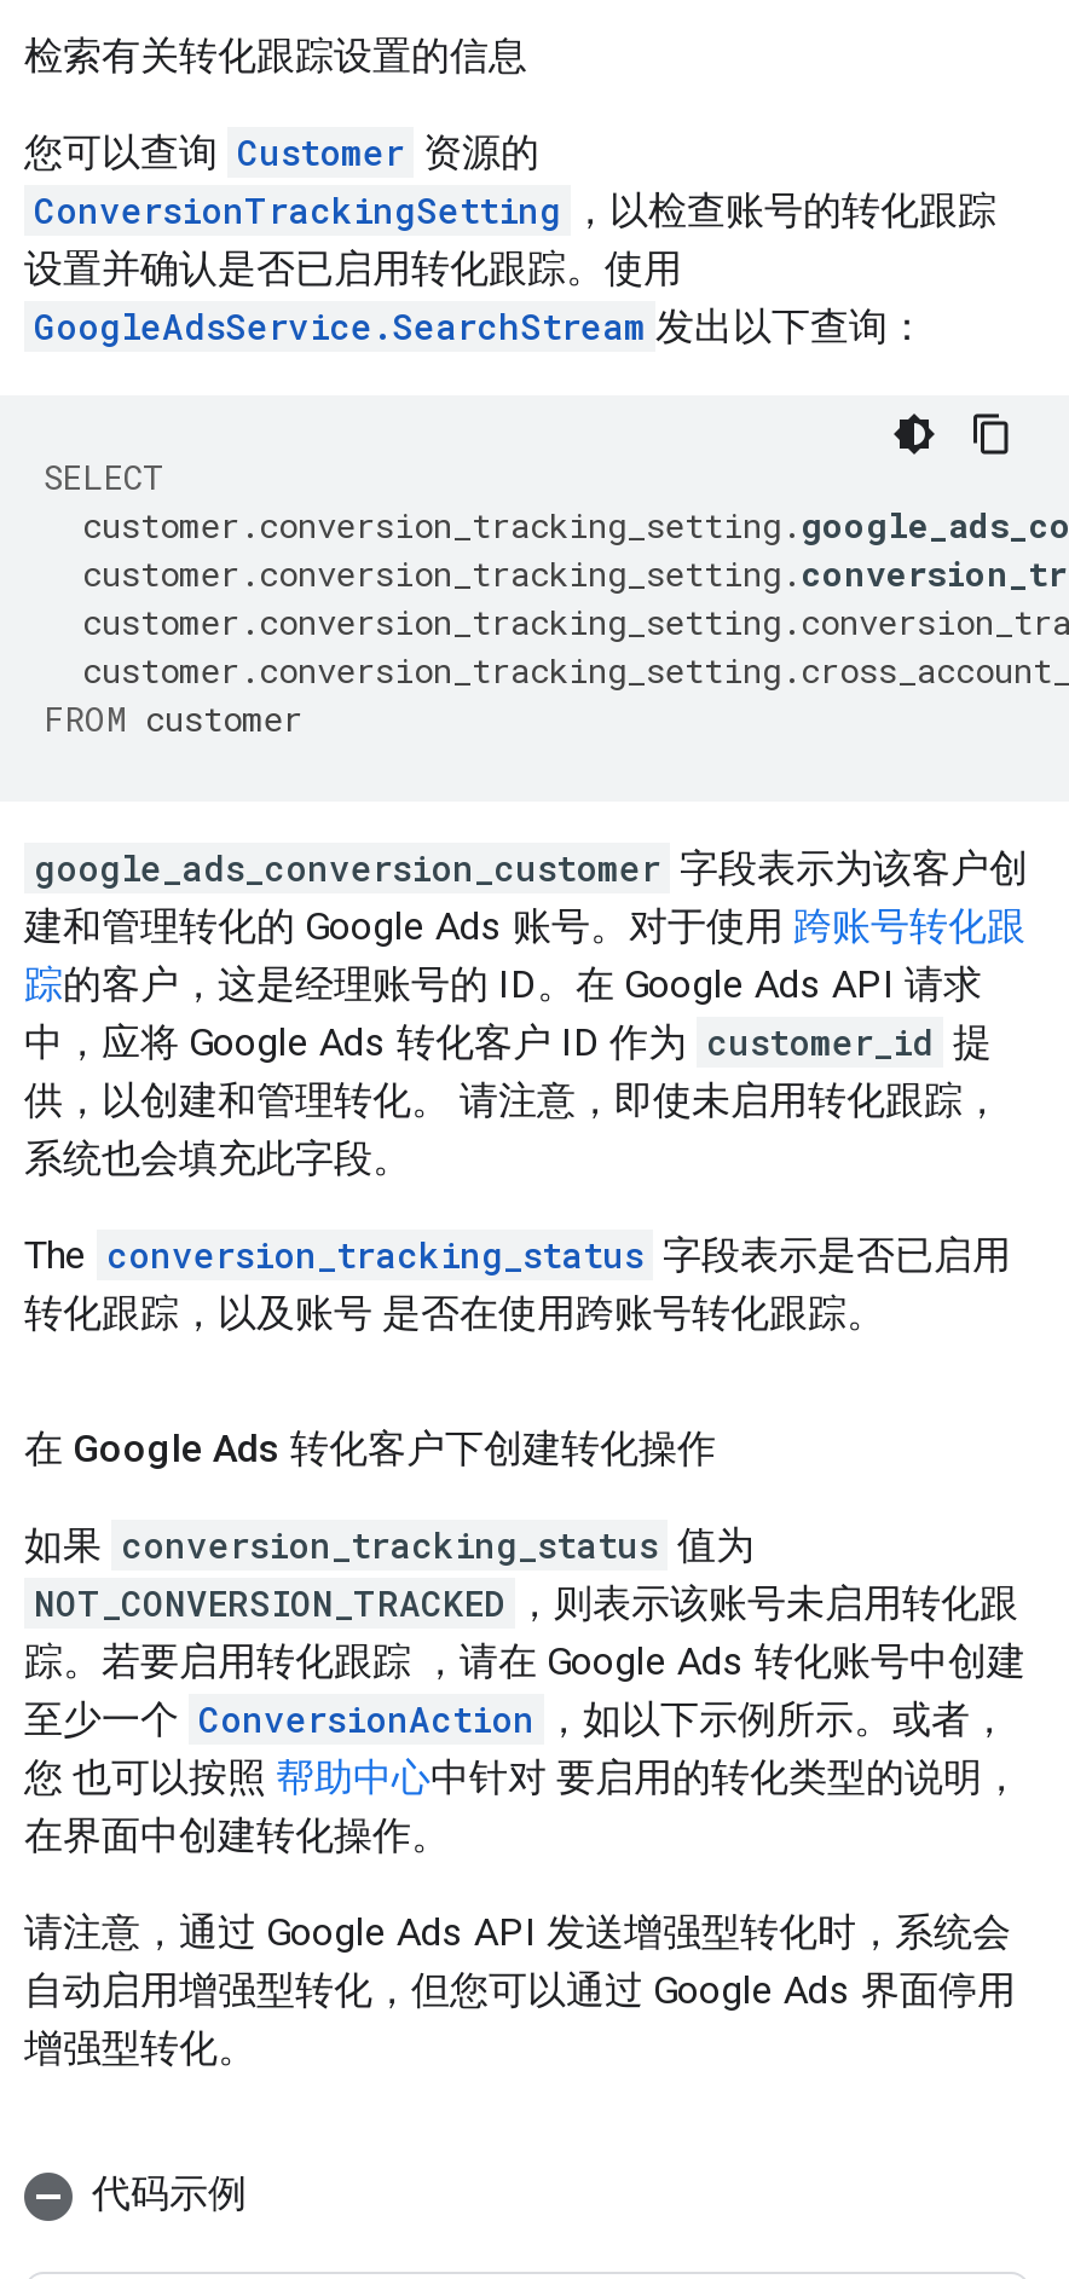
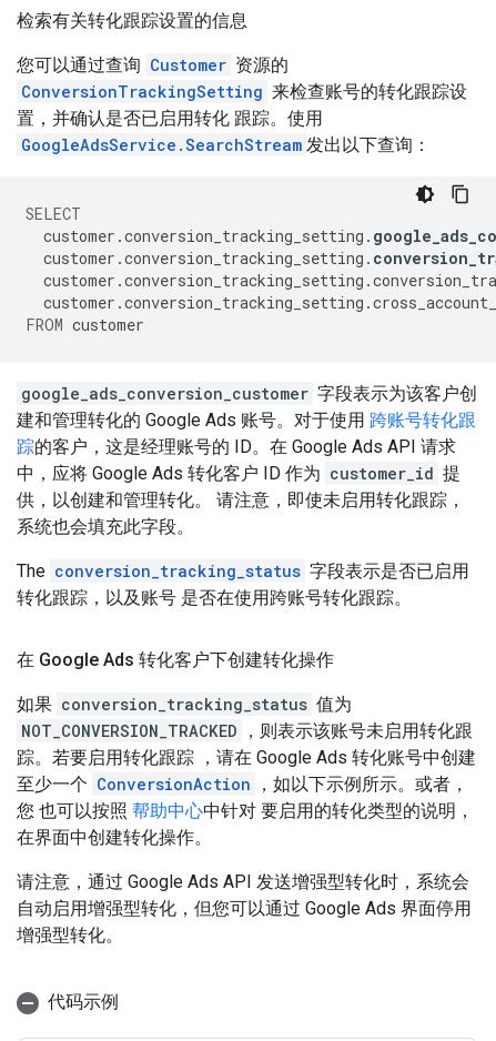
- 您可以查询 Customer 资源的
- ConversionTrackingSetting ，以检查账号的转化跟踪
- 设置并确认是否已启用转化跟踪。使用
+ 您可以通过查询 Customer 资源的
+ ConversionTrackingSetting 来检查账号的转化跟踪设
+ 置，并确认是否已启用转化 跟踪。使用
